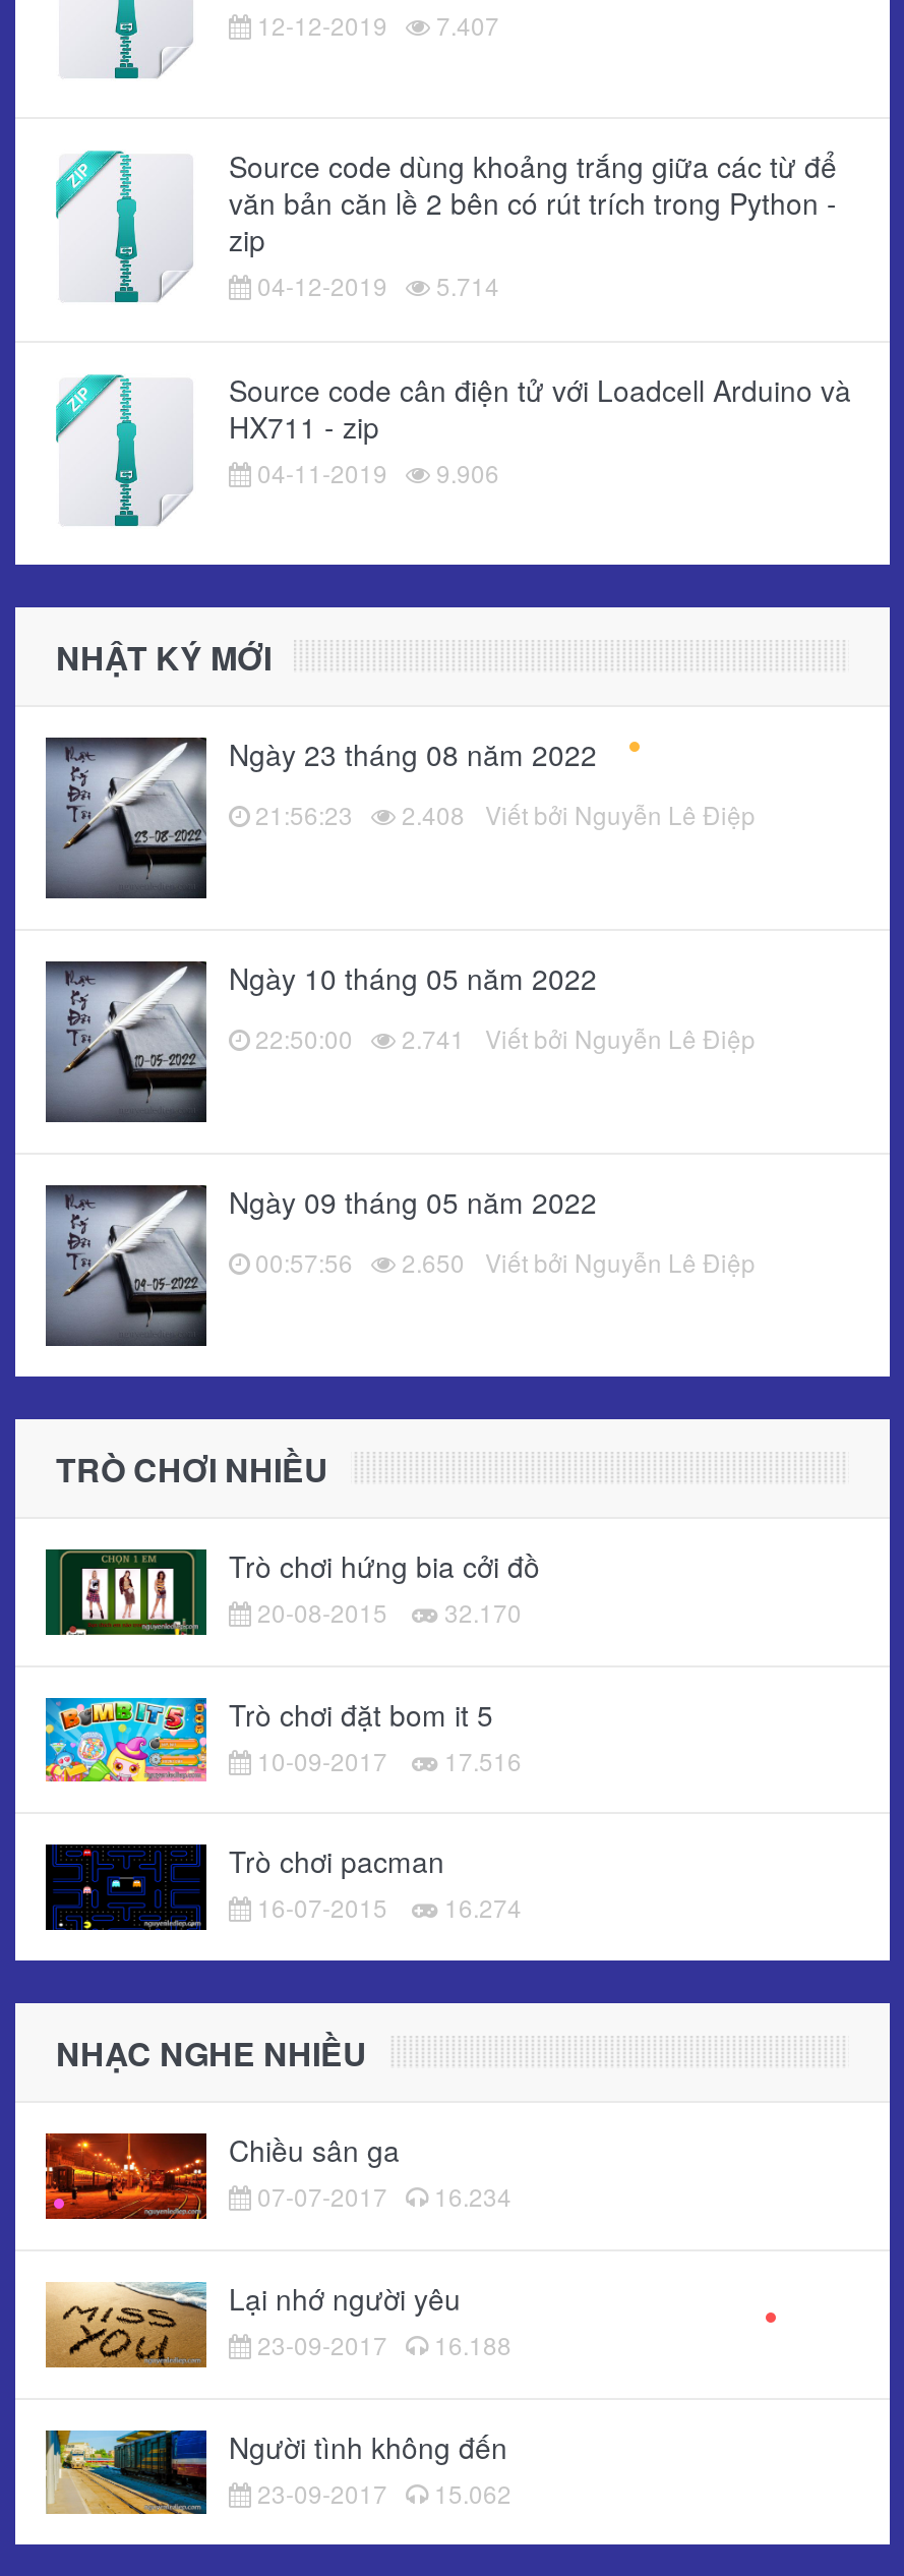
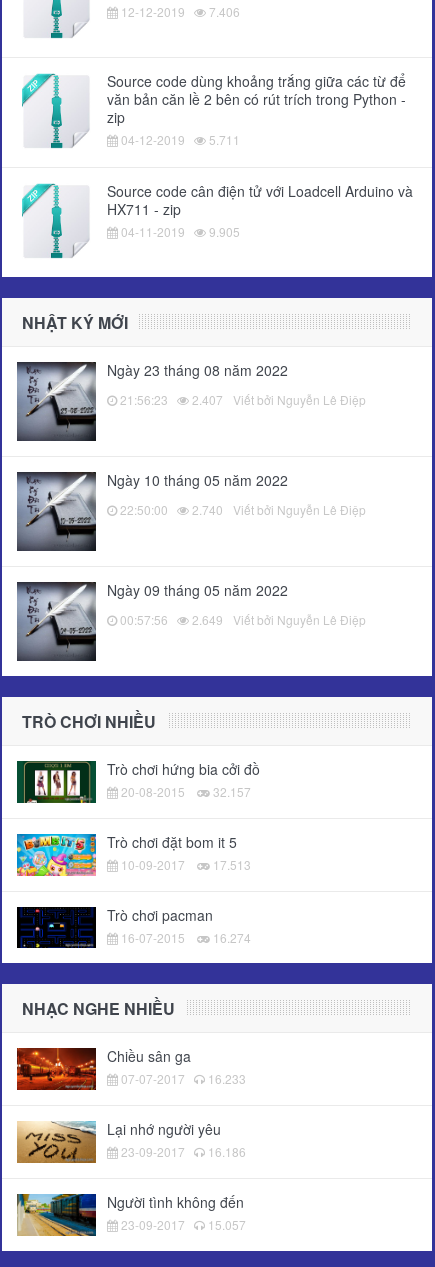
- 12-12-2019 7.407
+ 12-12-2019 7.406

- 04-12-2019 5.714
+ 04-12-2019 5.711

- 04-11-2019 9.906
+ 04-11-2019 9.905

- 2.408 Viết bởi Nguyễn Lê Điệp
+ 2.407 Viết bởi Nguyễn Lê Điệp

- 2.741 Viết bởi Nguyễn Lê Điệp
+ 2.740 Viết bởi Nguyễn Lê Điệp

- 2.650 Viết bởi Nguyễn Lê Điệp
+ 2.649 Viết bởi Nguyễn Lê Điệp

- 20-08-2015 32.170
+ 20-08-2015 32.157

- 10-09-2017 17.516
+ 10-09-2017 17.513

- 07-07-2017 16.234
+ 07-07-2017 16.233

- 23-09-2017 16.188
+ 23-09-2017 16.186

- 23-09-2017 15.062
+ 23-09-2017 15.057
